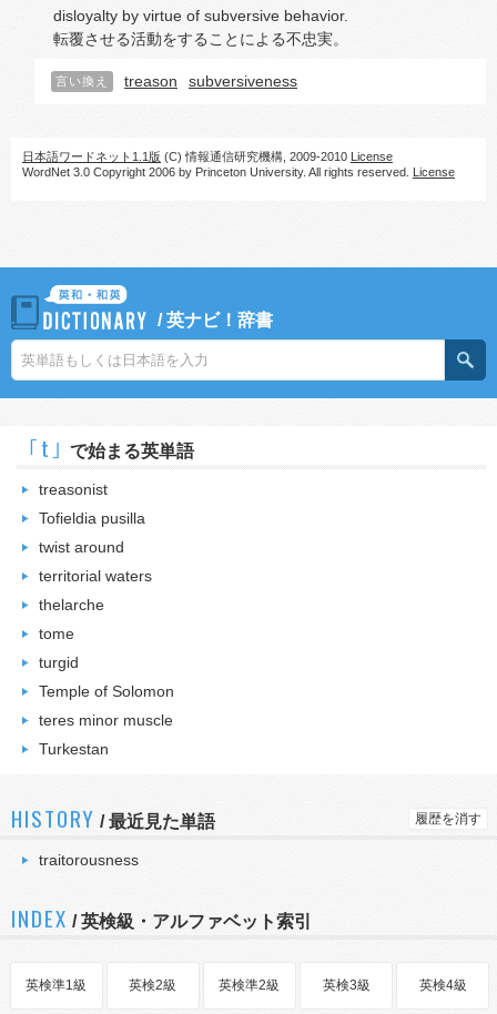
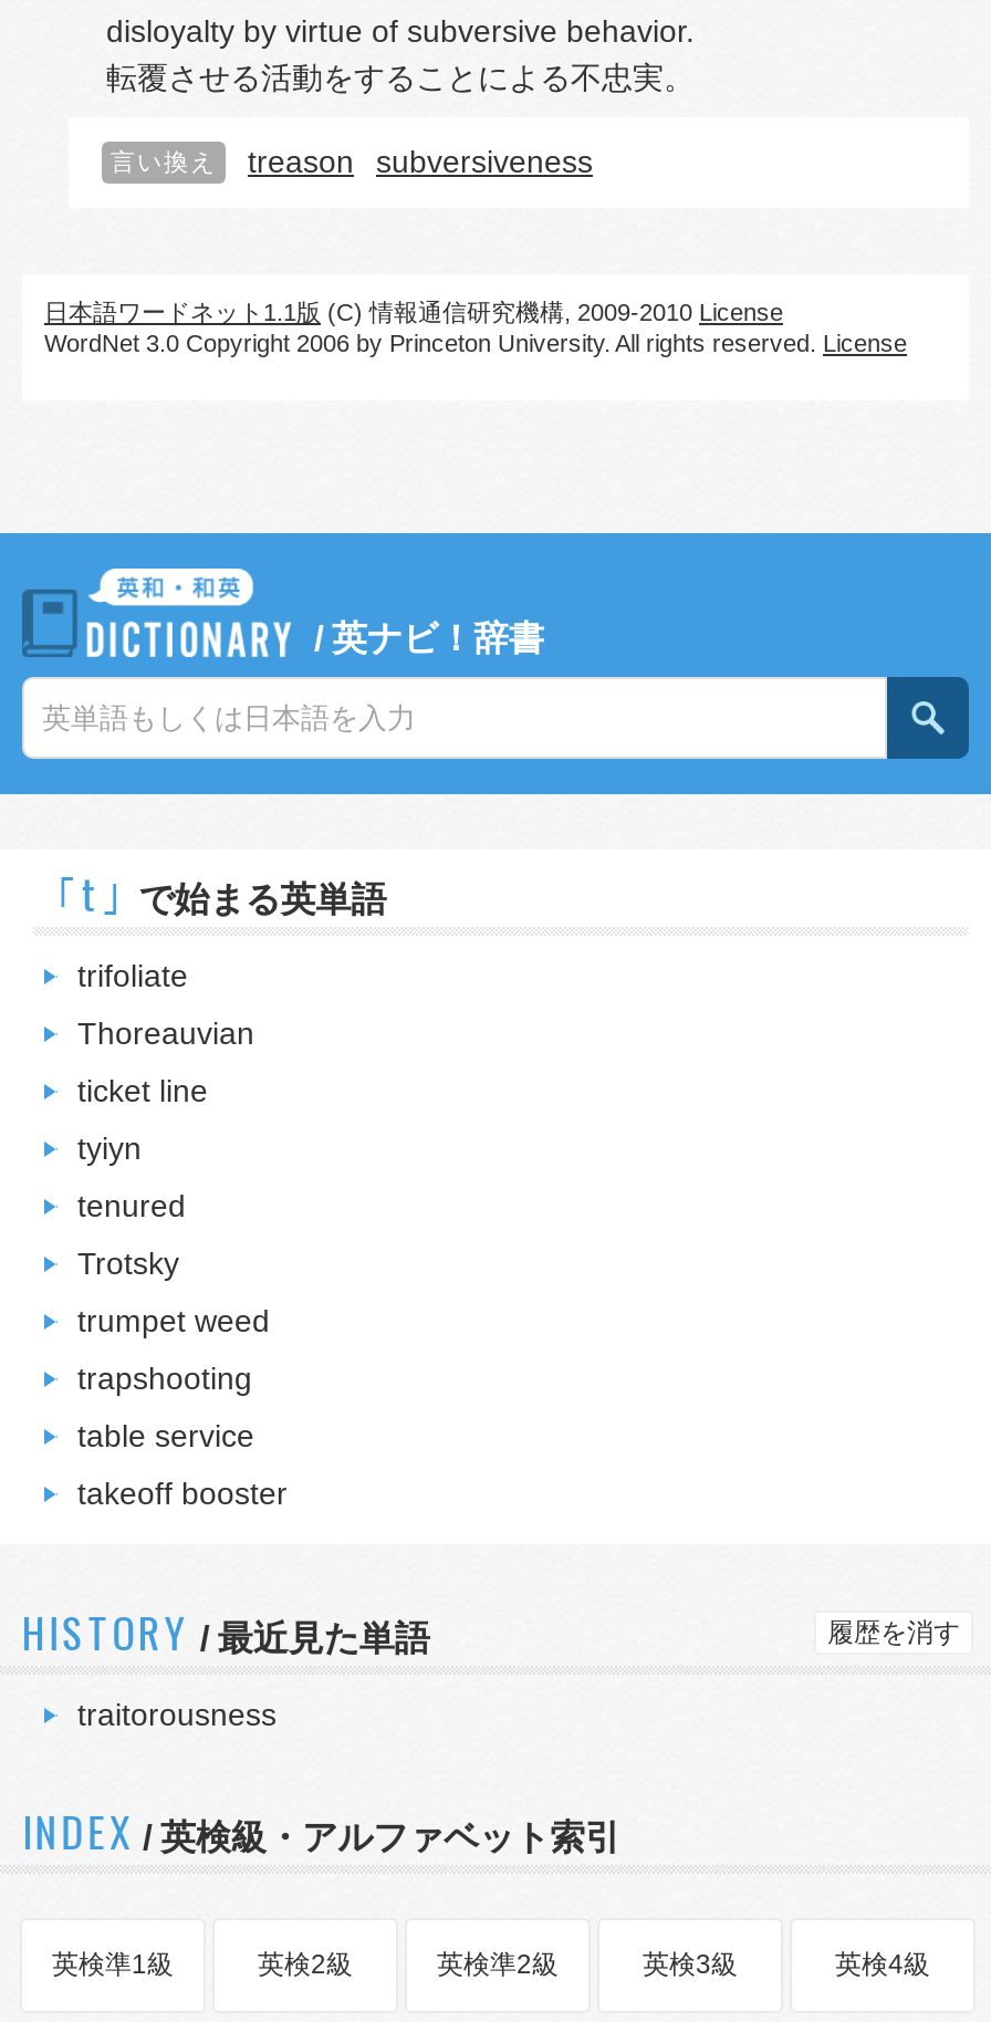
- treasonist
+ trifoliate

- Tofieldia pusilla
+ Thoreauvian

- twist around
+ ticket line

- territorial waters
+ tyiyn

- thelarche
+ tenured

- tome
+ Trotsky

- turgid
+ trumpet weed

- Temple of Solomon
+ trapshooting

- teres minor muscle
+ table service

- Turkestan
+ takeoff booster
